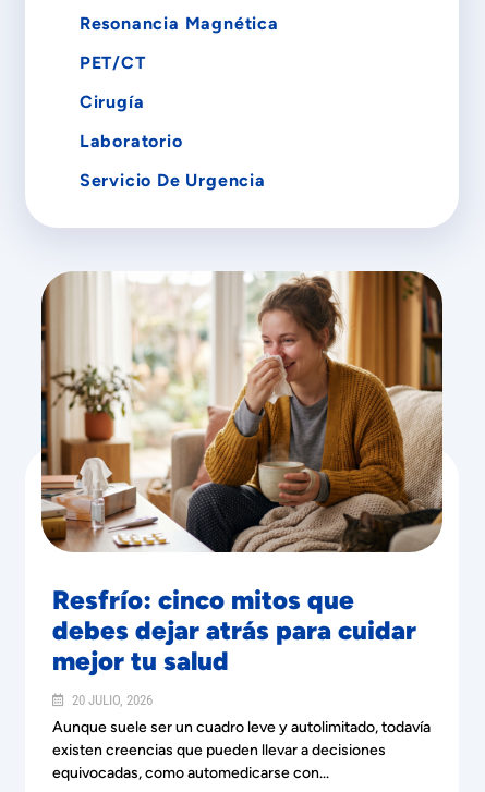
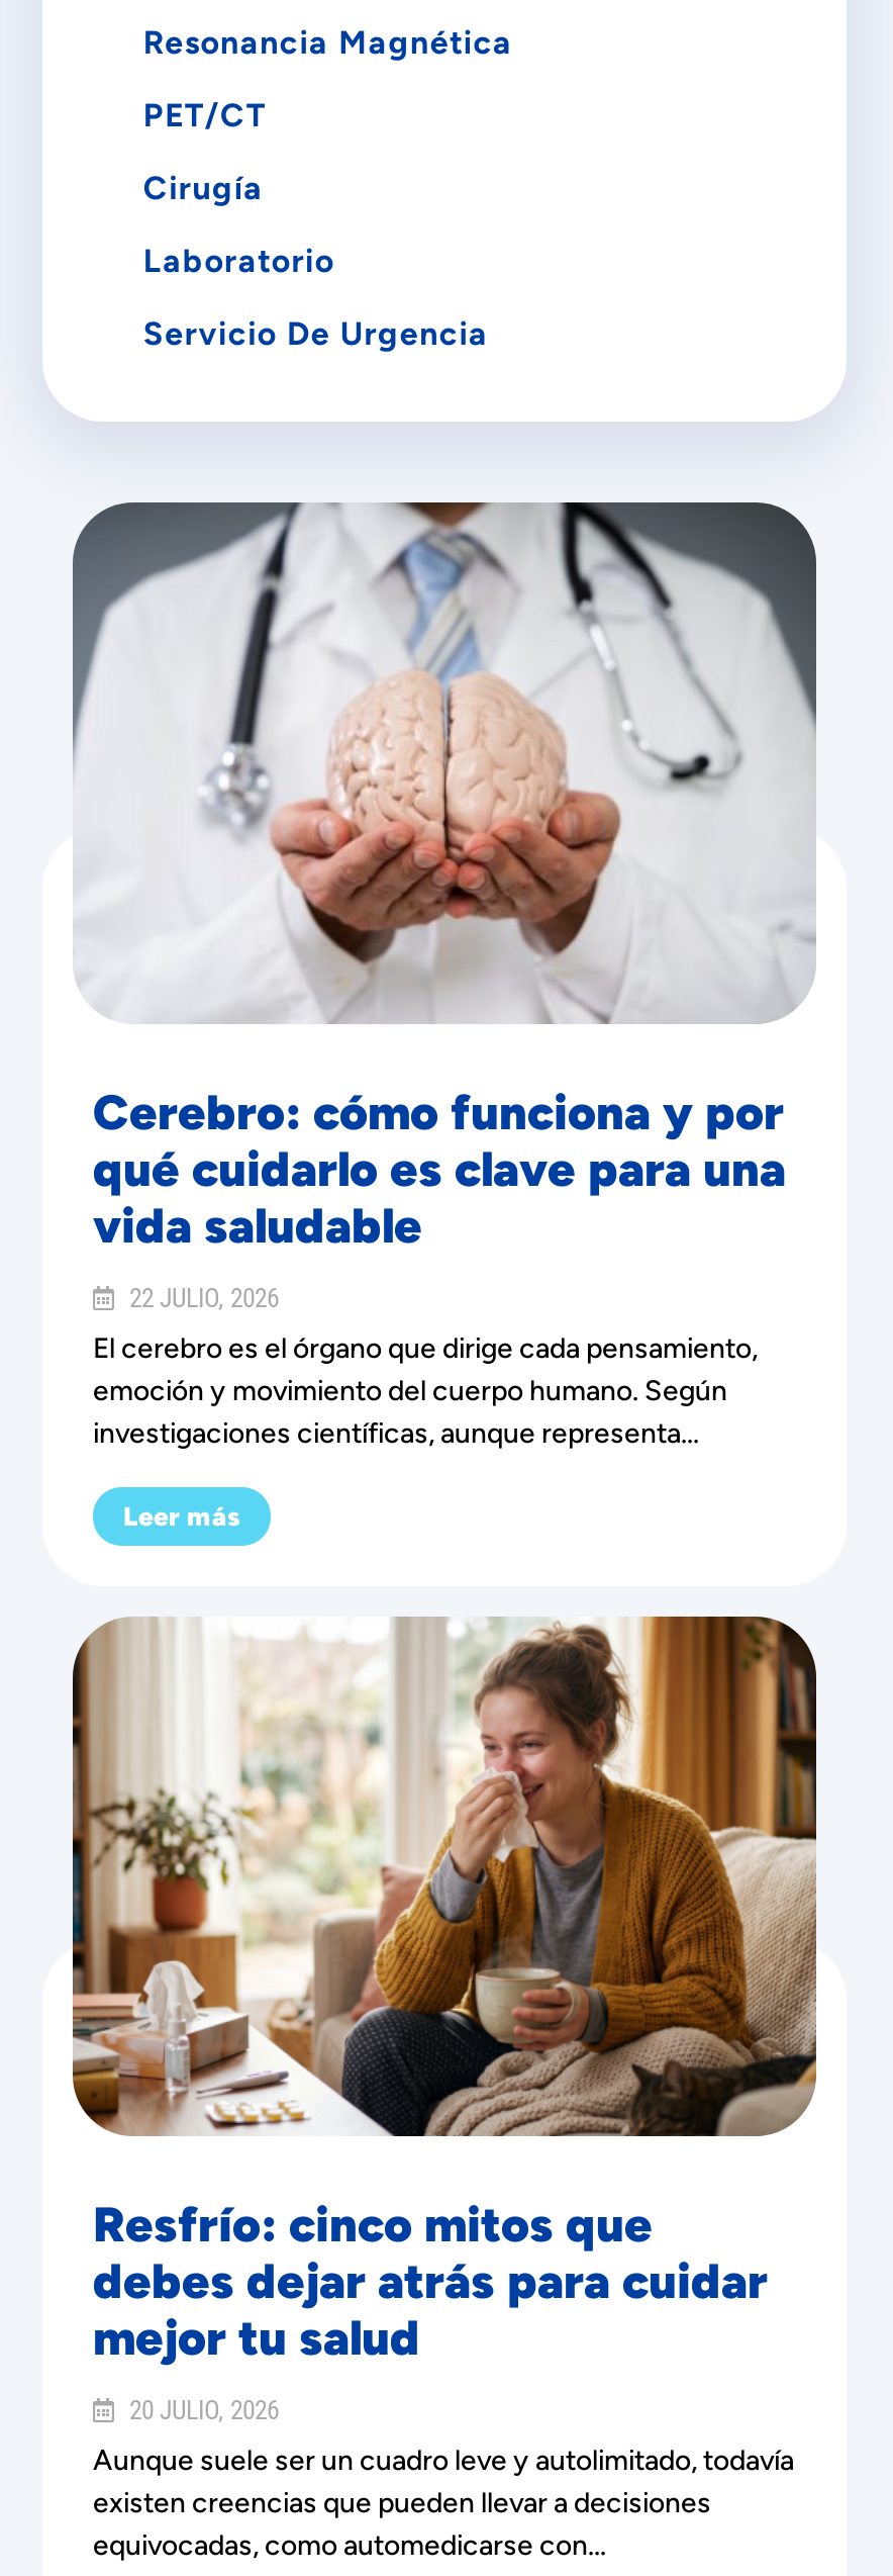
+ [image]
+ Cerebro: cómo funciona y por
+ qué cuidarlo es clave para una
+ vida saludable
+ 22 JULIO, 2026
+ El cerebro es el órgano que dirige cada pensamiento,
+ emoción y movimiento del cuerpo humano. Según
+ investigaciones científicas, aunque representa...
+ Leer más
